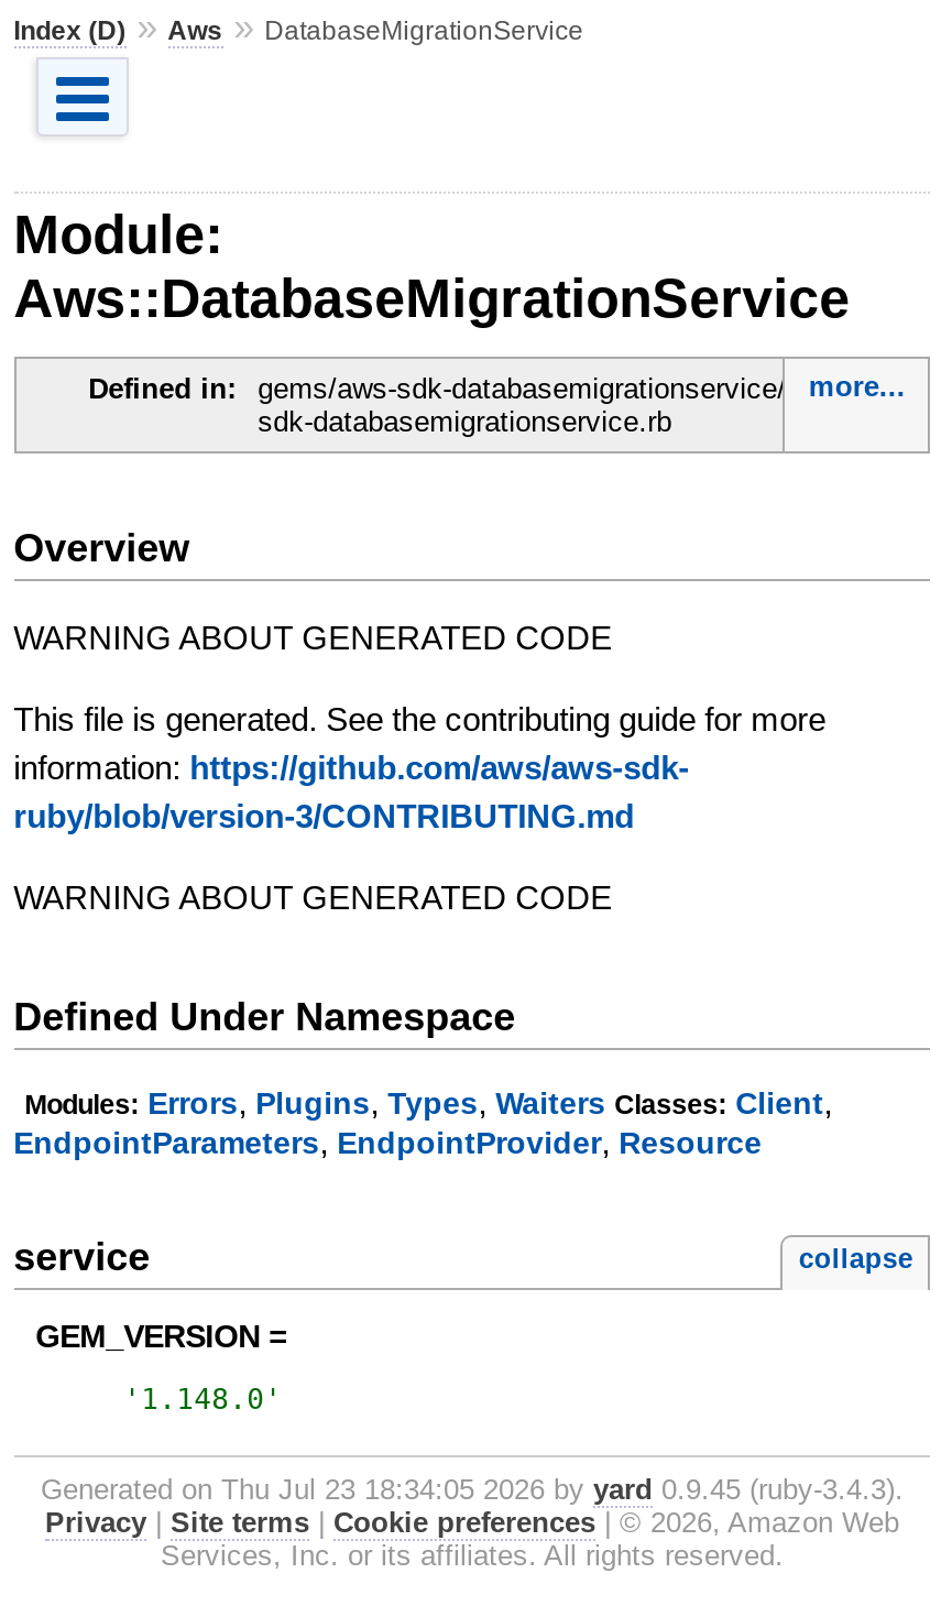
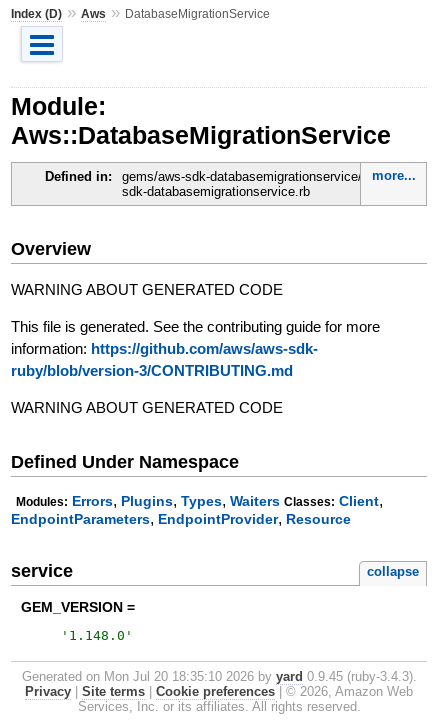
- Generated on Thu Jul 23 18:34:05 2026 by yard 0.9.45 (ruby-3.4.3).
+ Generated on Mon Jul 20 18:35:10 2026 by yard 0.9.45 (ruby-3.4.3).
